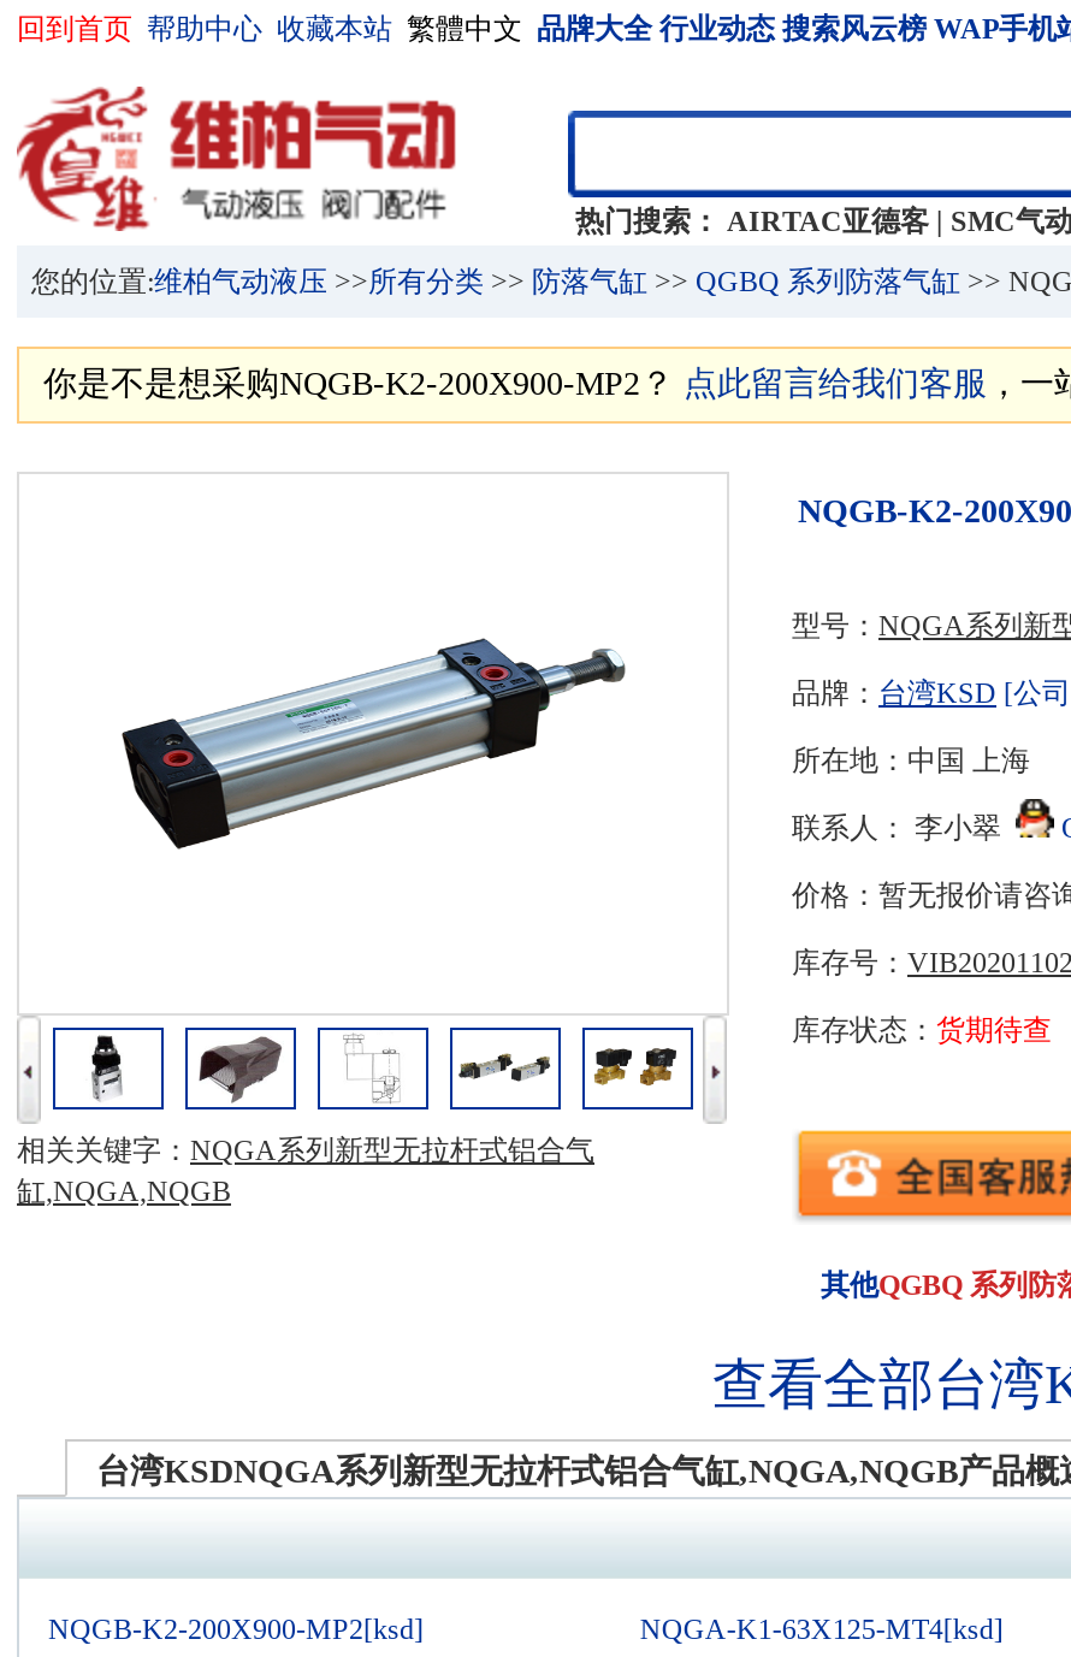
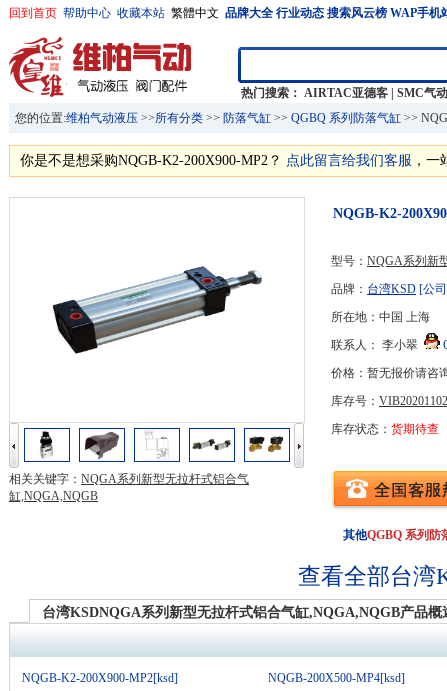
- NQGA-K1-63X125-MT4[ksd]
+ NQGB-200X500-MP4[ksd]
